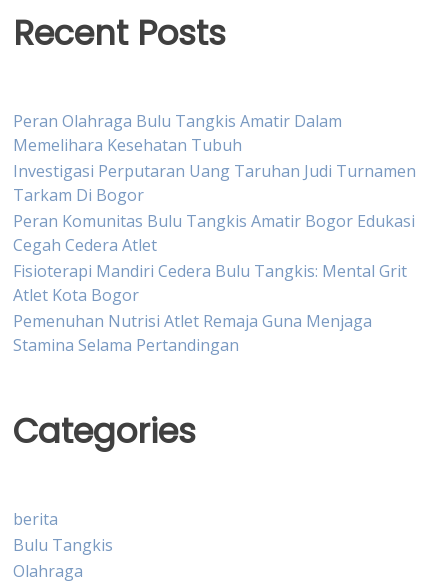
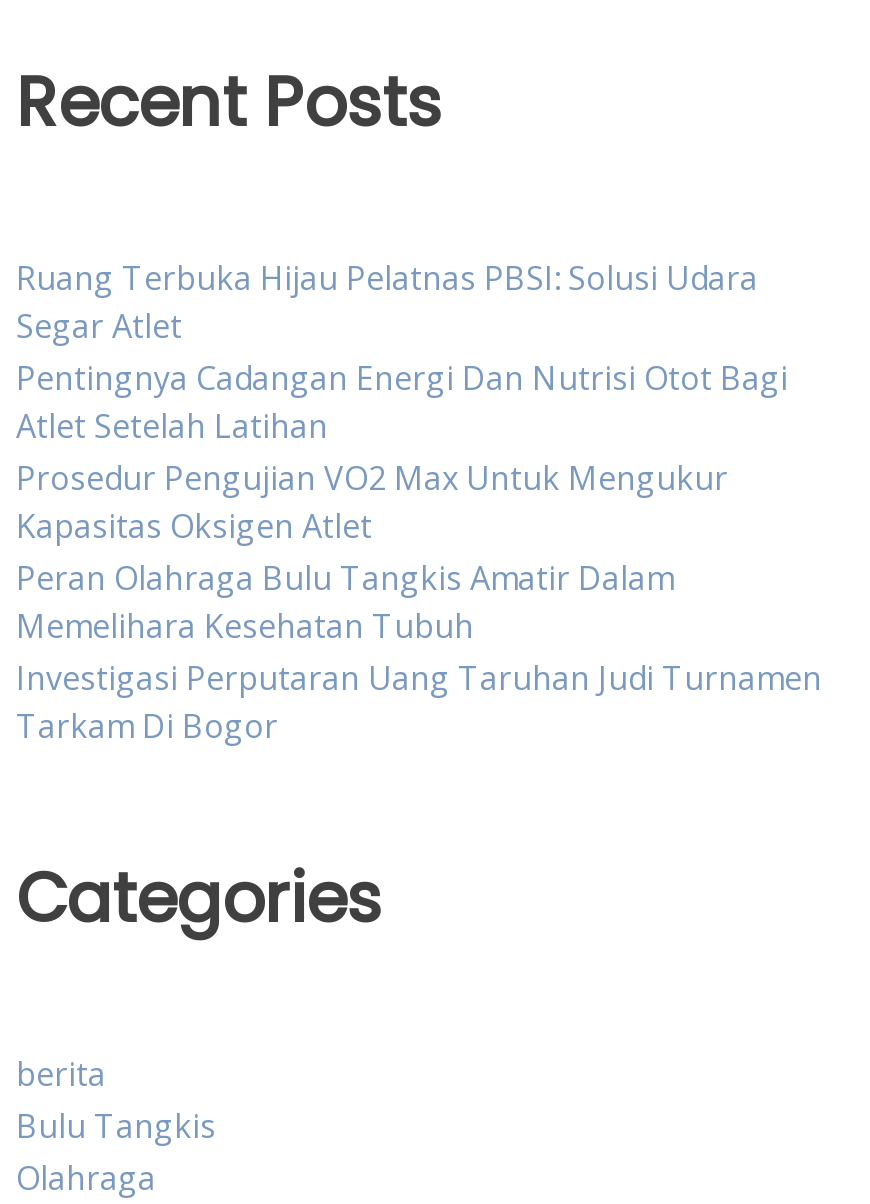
+ Ruang Terbuka Hijau Pelatnas PBSI: Solusi Udara
+ Segar Atlet
+ Pentingnya Cadangan Energi Dan Nutrisi Otot Bagi
+ Atlet Setelah Latihan
+ Prosedur Pengujian VO2 Max Untuk Mengukur
+ Kapasitas Oksigen Atlet

moved down: Peran Olahraga Bulu Tangkis Amatir Dalam | Memelihara Kesehatan Tubuh | Investigasi Perputaran Uang Taruhan Judi Turnamen | Tarkam Di Bogor

- Peran Komunitas Bulu Tangkis Amatir Bogor Edukasi
- Cegah Cedera Atlet
- Fisioterapi Mandiri Cedera Bulu Tangkis: Mental Grit
- Atlet Kota Bogor
- Pemenuhan Nutrisi Atlet Remaja Guna Menjaga
- Stamina Selama Pertandingan
